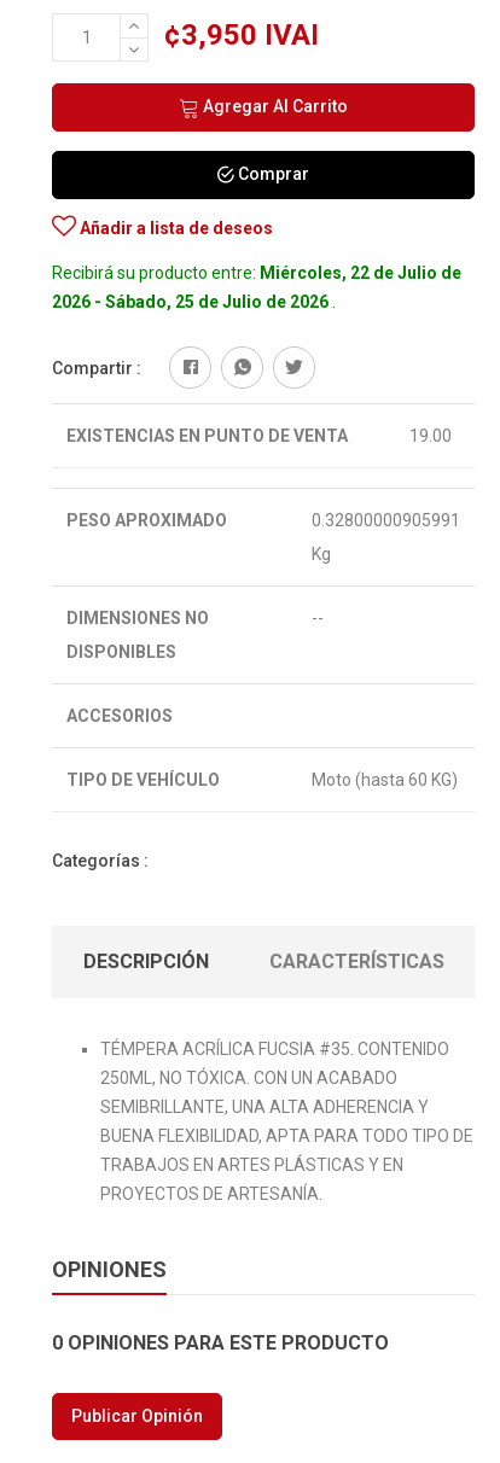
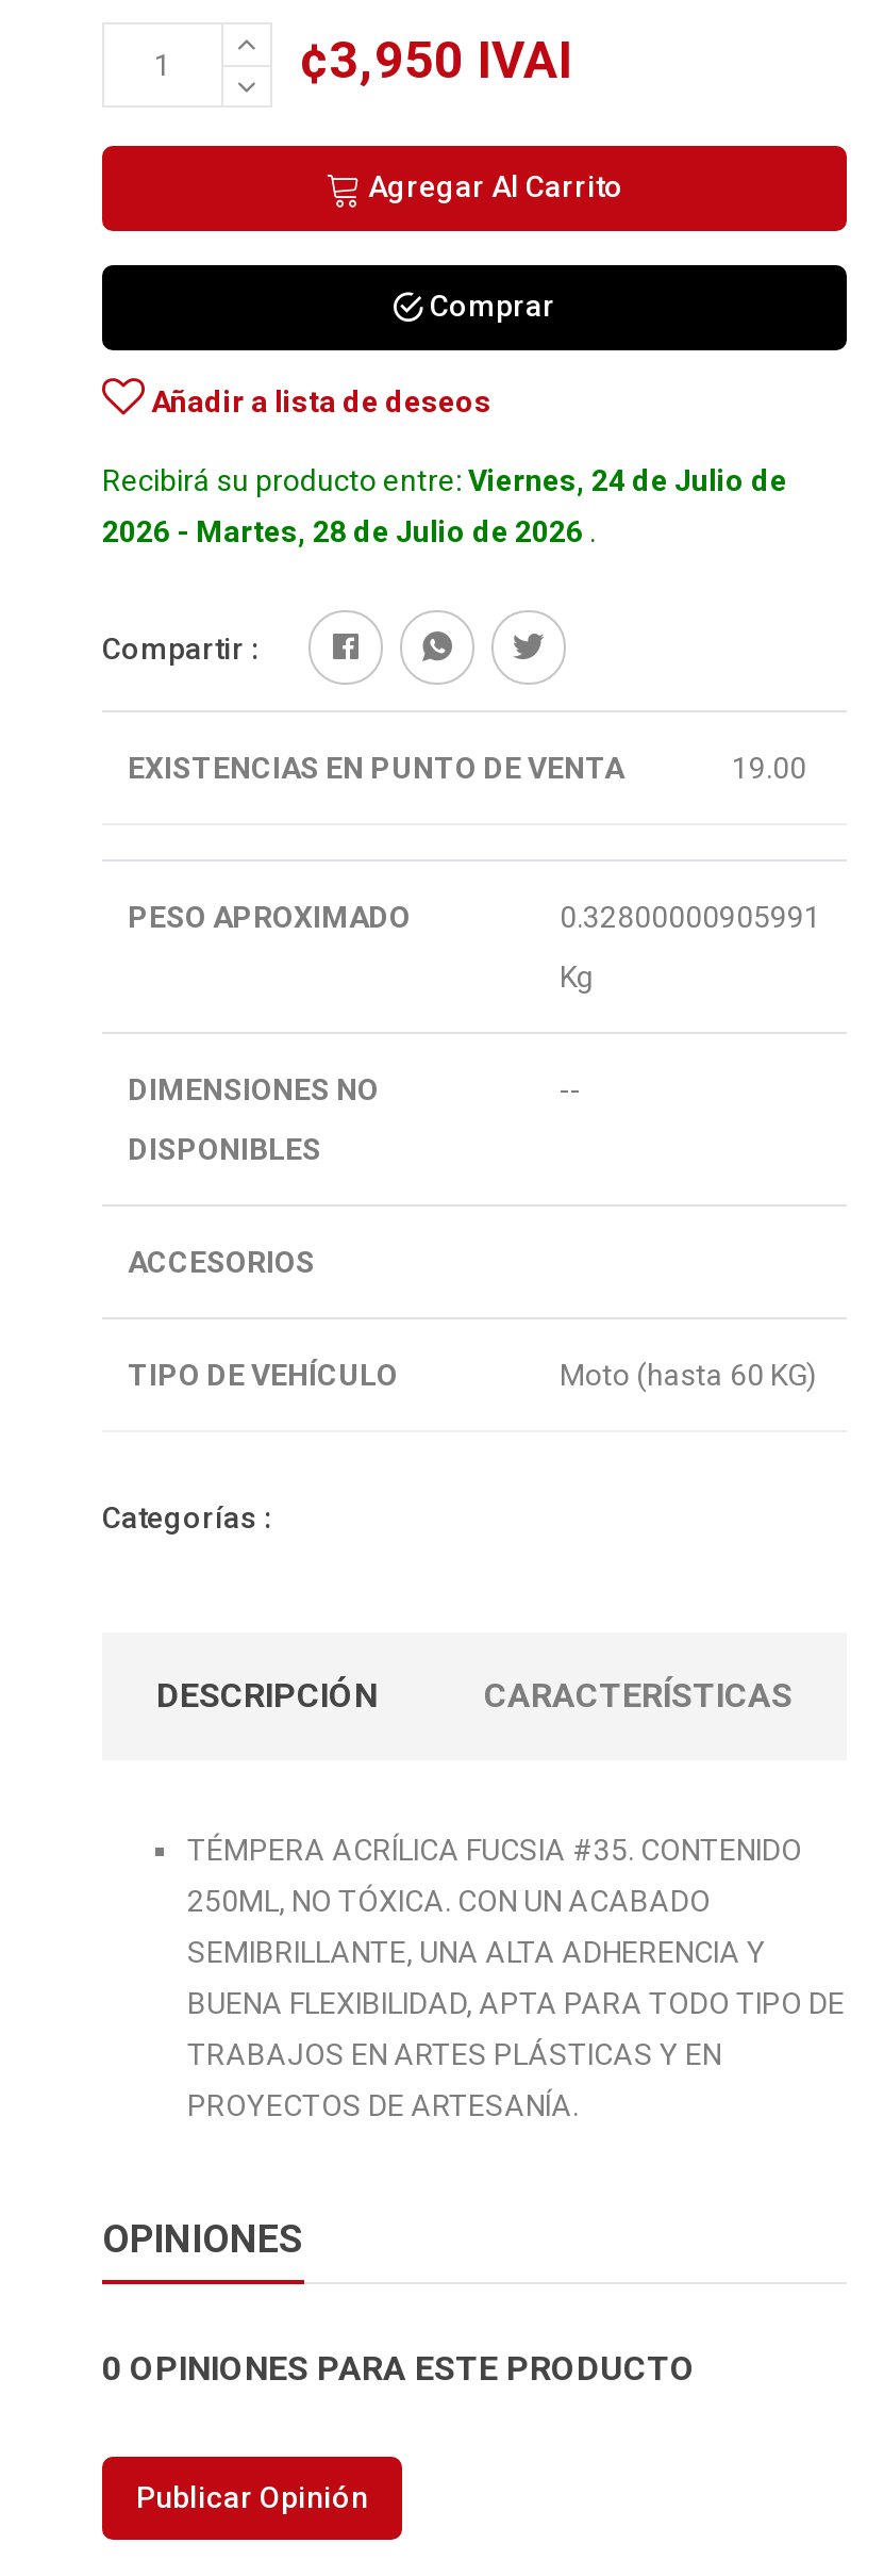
- Recibirá su producto entre: Miércoles, 22 de Julio de
+ Recibirá su producto entre: Viernes, 24 de Julio de

- 2026 - Sábado, 25 de Julio de 2026.
+ 2026 - Martes, 28 de Julio de 2026.
